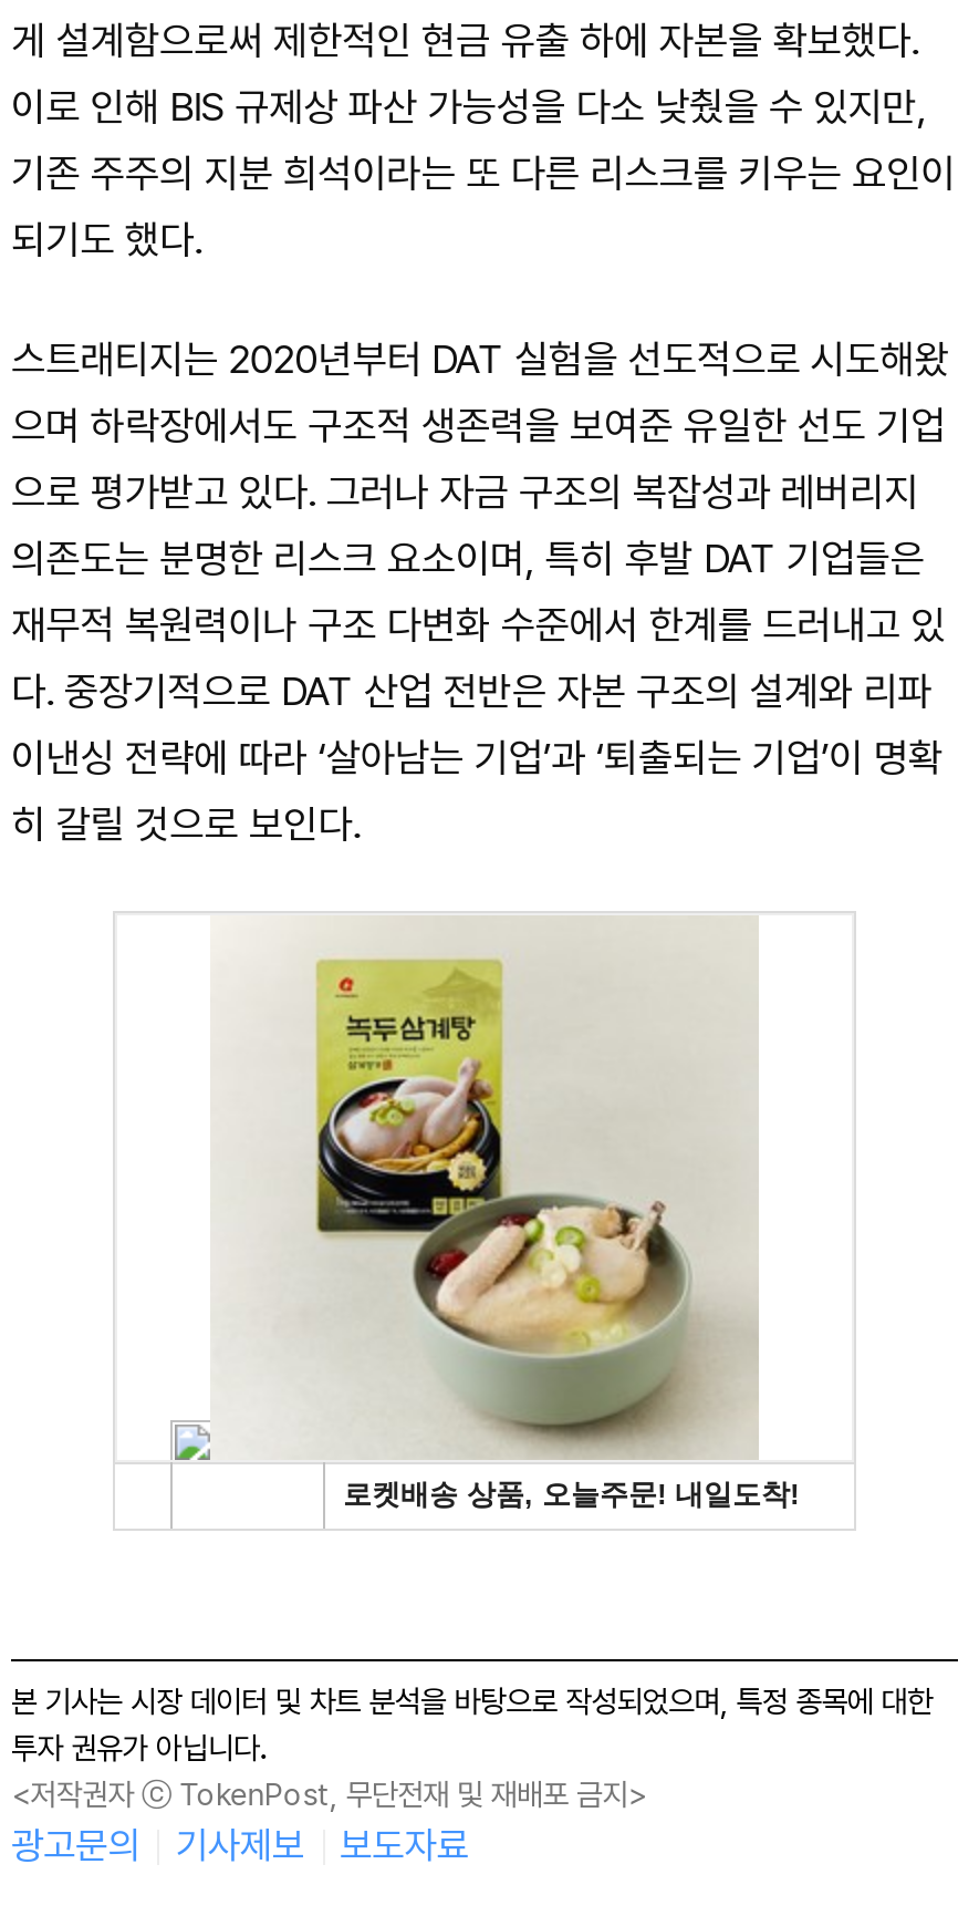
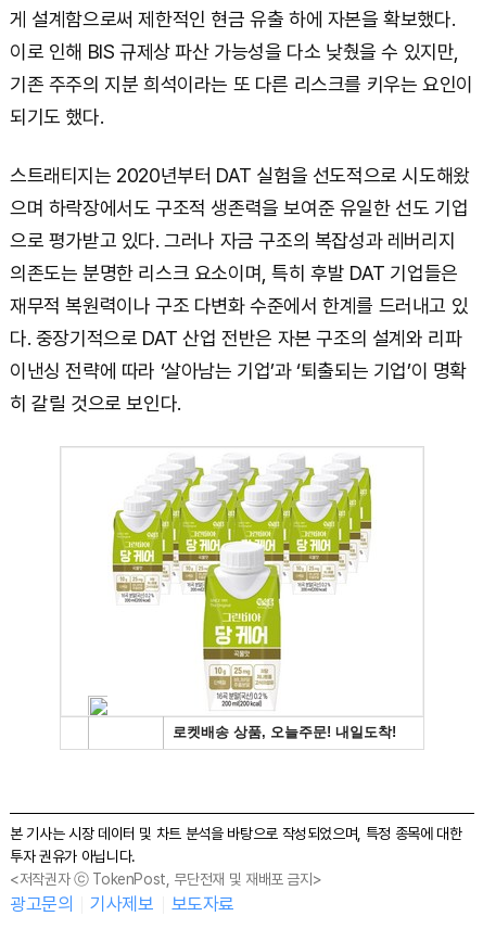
- [image]
+ [image]
